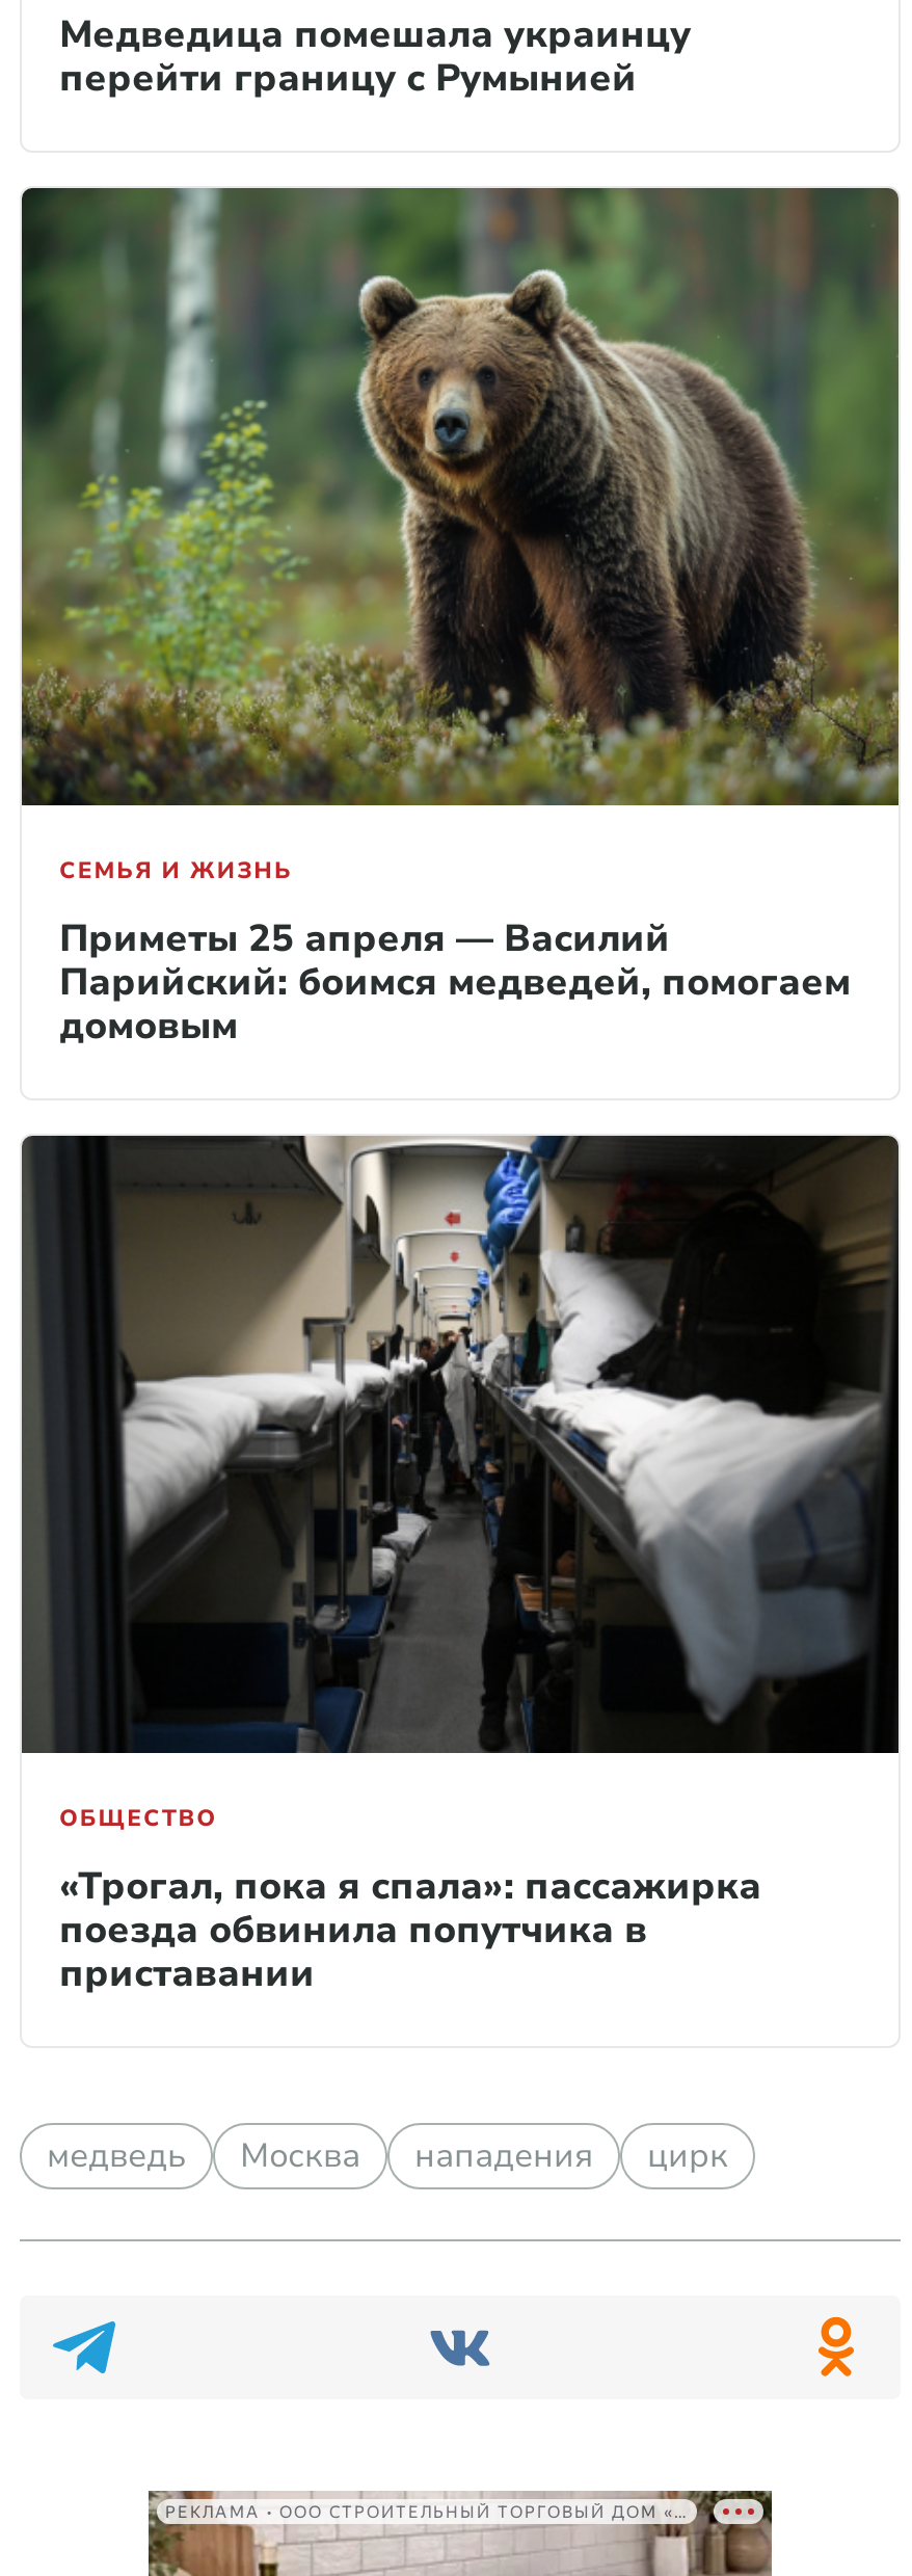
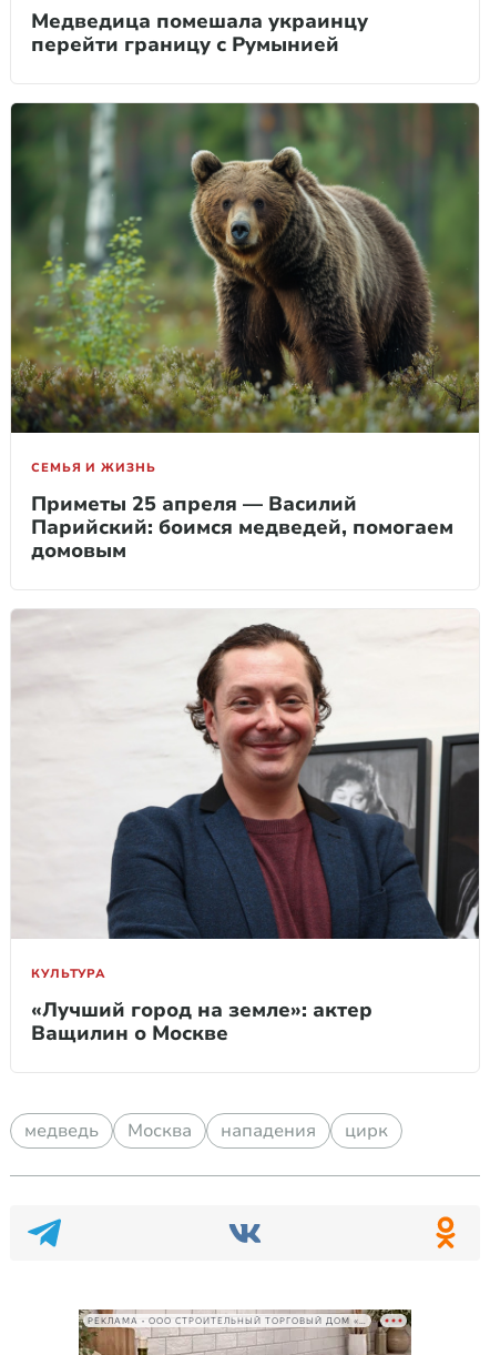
- [image]
- ОБЩЕСТВО
+ [image]
+ КУЛЬТУРА

- «Трогал, пока я спала»: пассажирка
- поезда обвинила попутчика в
- приставании
+ «Лучший город на земле»: актер
+ Ващилин о Москве
